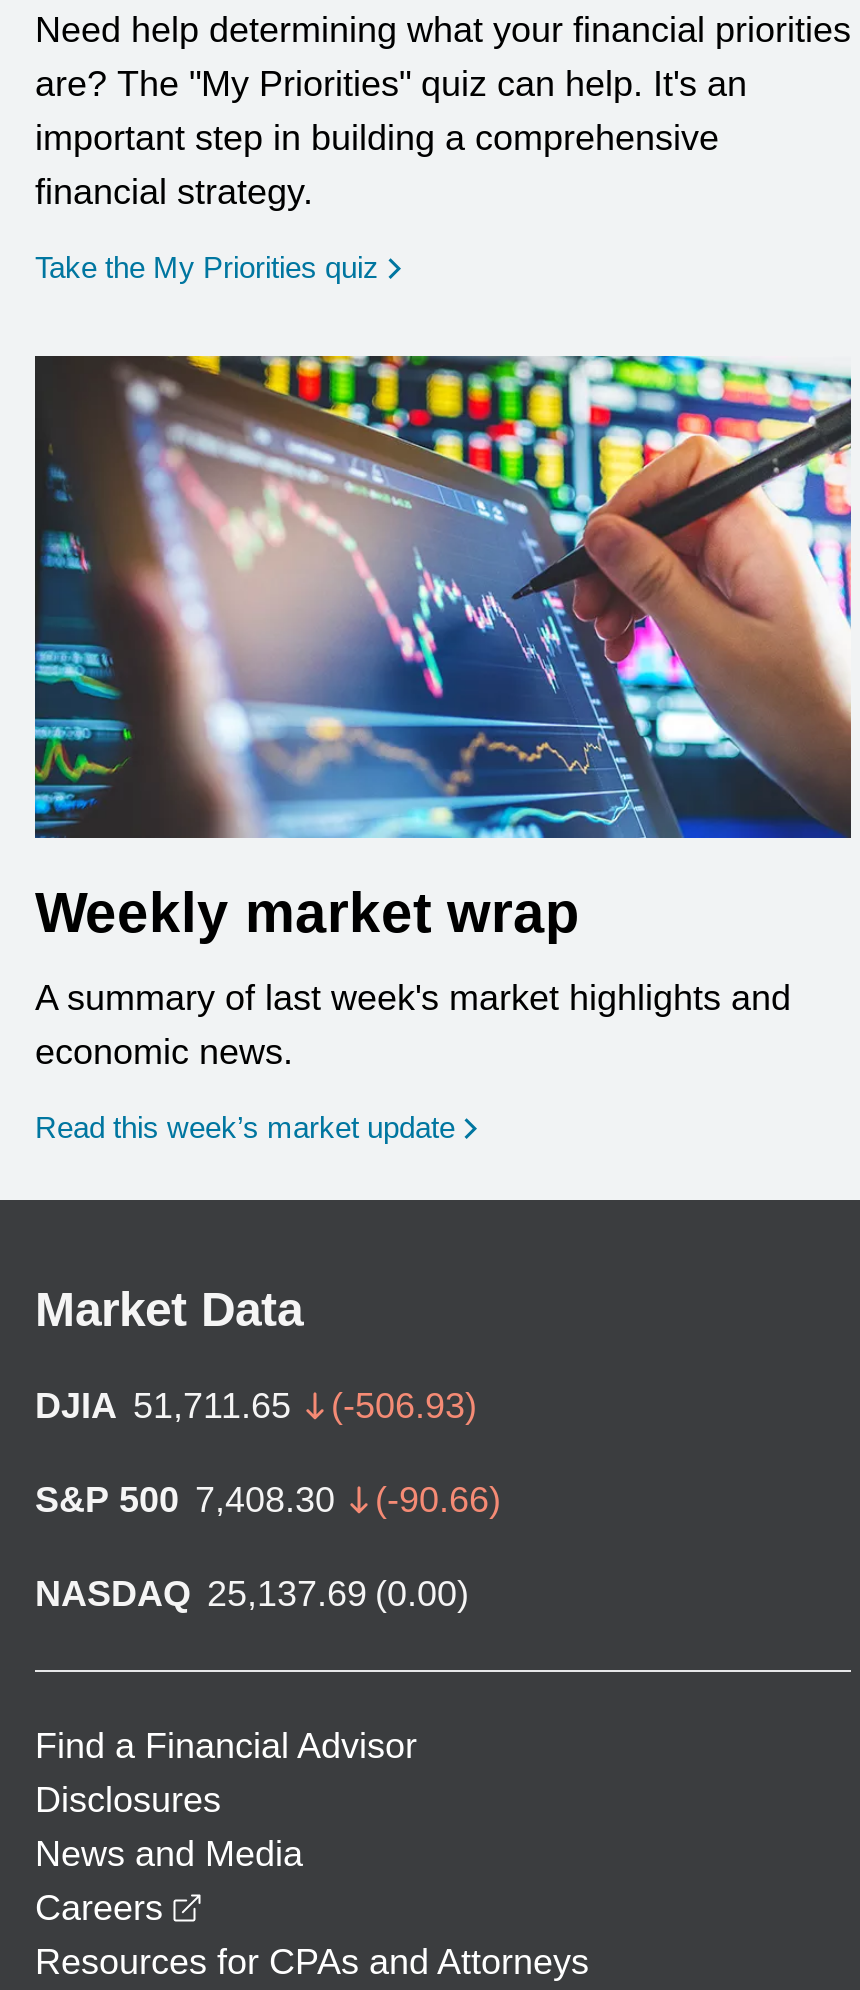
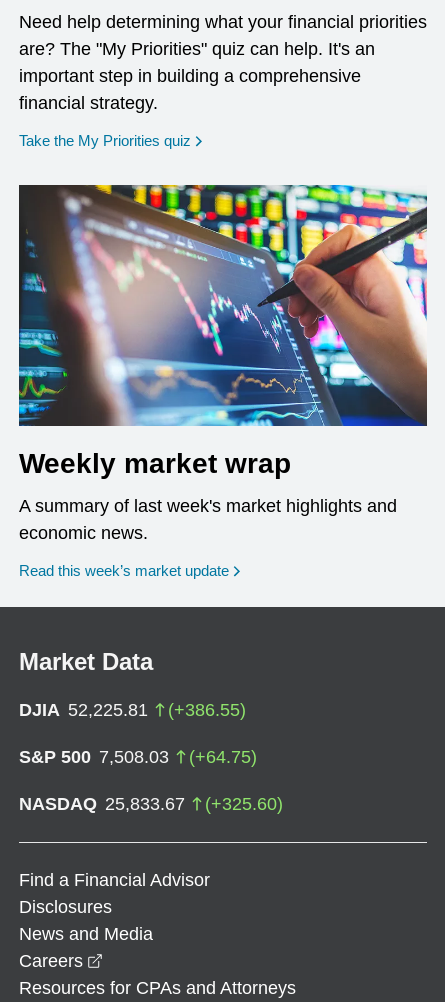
- DJIA 51,711.65
- (-506.93)
+ DJIA 52,225.81
+ (+386.55)

- S&P 500 7,408.30
- (-90.66)
+ S&P 500 7,508.03
+ (+64.75)

- NASDAQ 25,137.69 (0.00)
+ NASDAQ 25,833.67
+ (+325.60)
